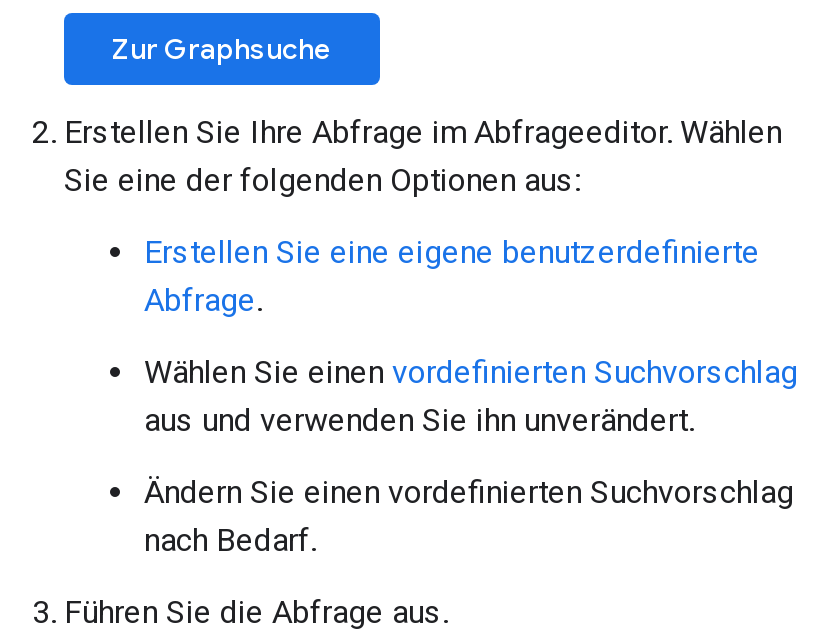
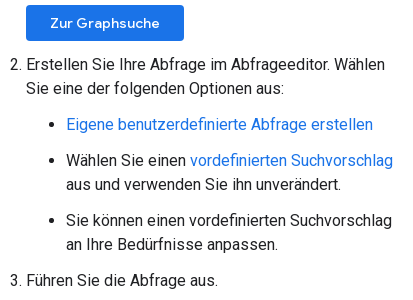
- Erstellen Sie eine eigene benutzerdefinierte
- Abfrage.
+ Eigene benutzerdefinierte Abfrage erstellen

- Ändern Sie einen vordefinierten Suchvorschlag
- nach Bedarf.
+ Sie können einen vordefinierten Suchvorschlag
+ an Ihre Bedürfnisse anpassen.
